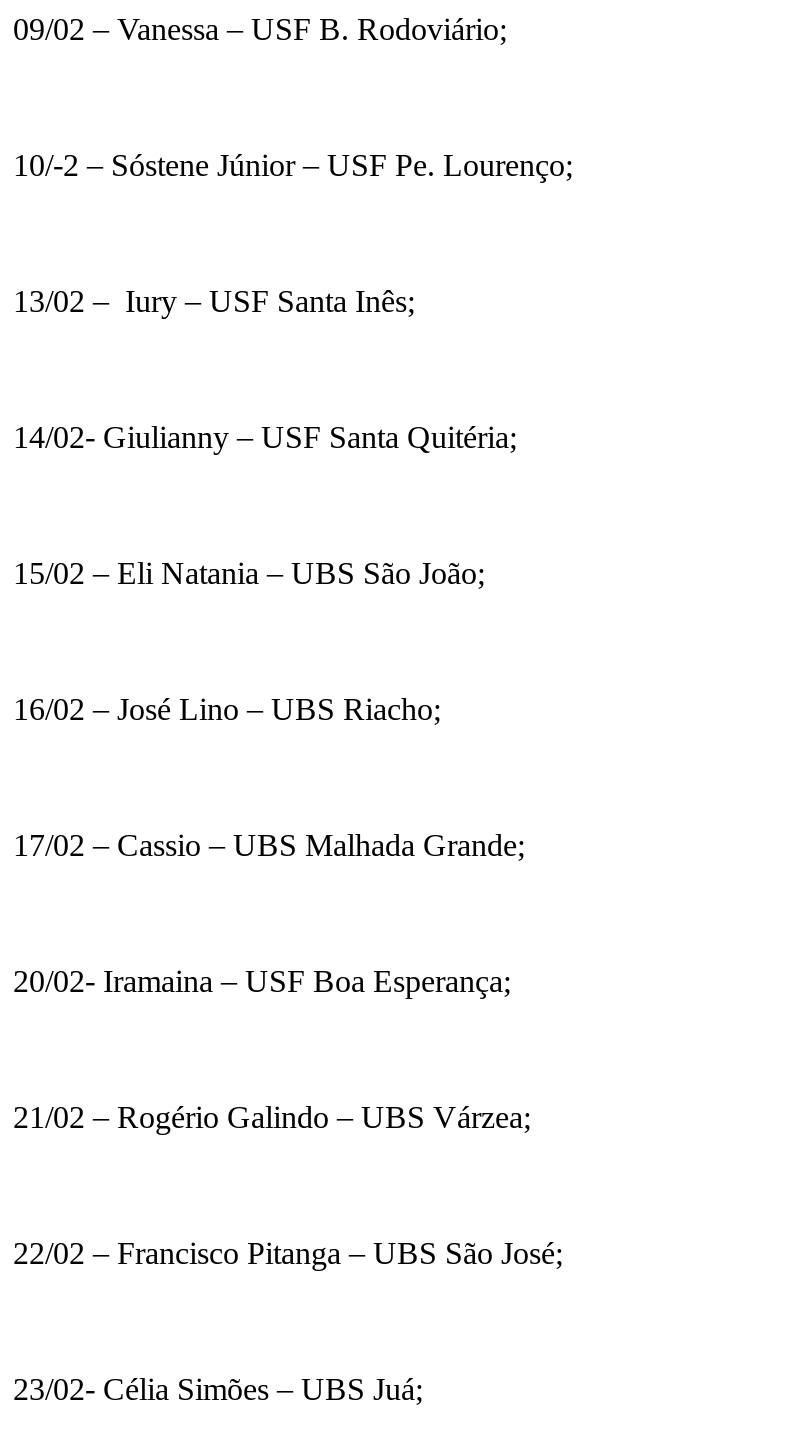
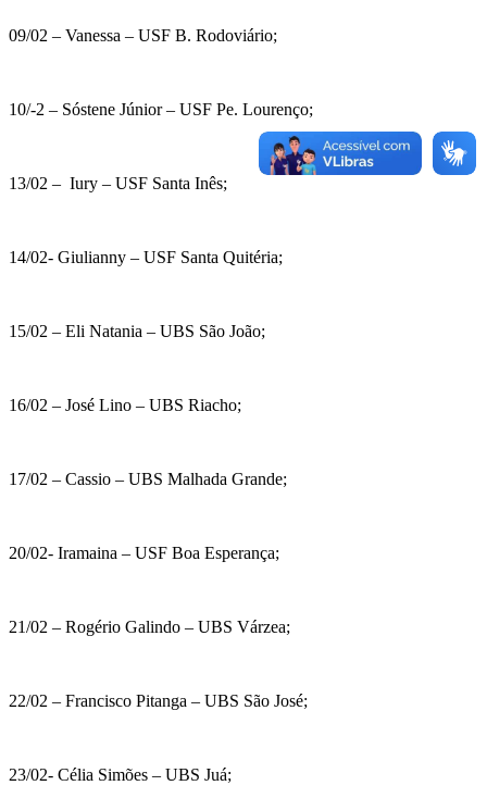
+ [image]

+ [image]
